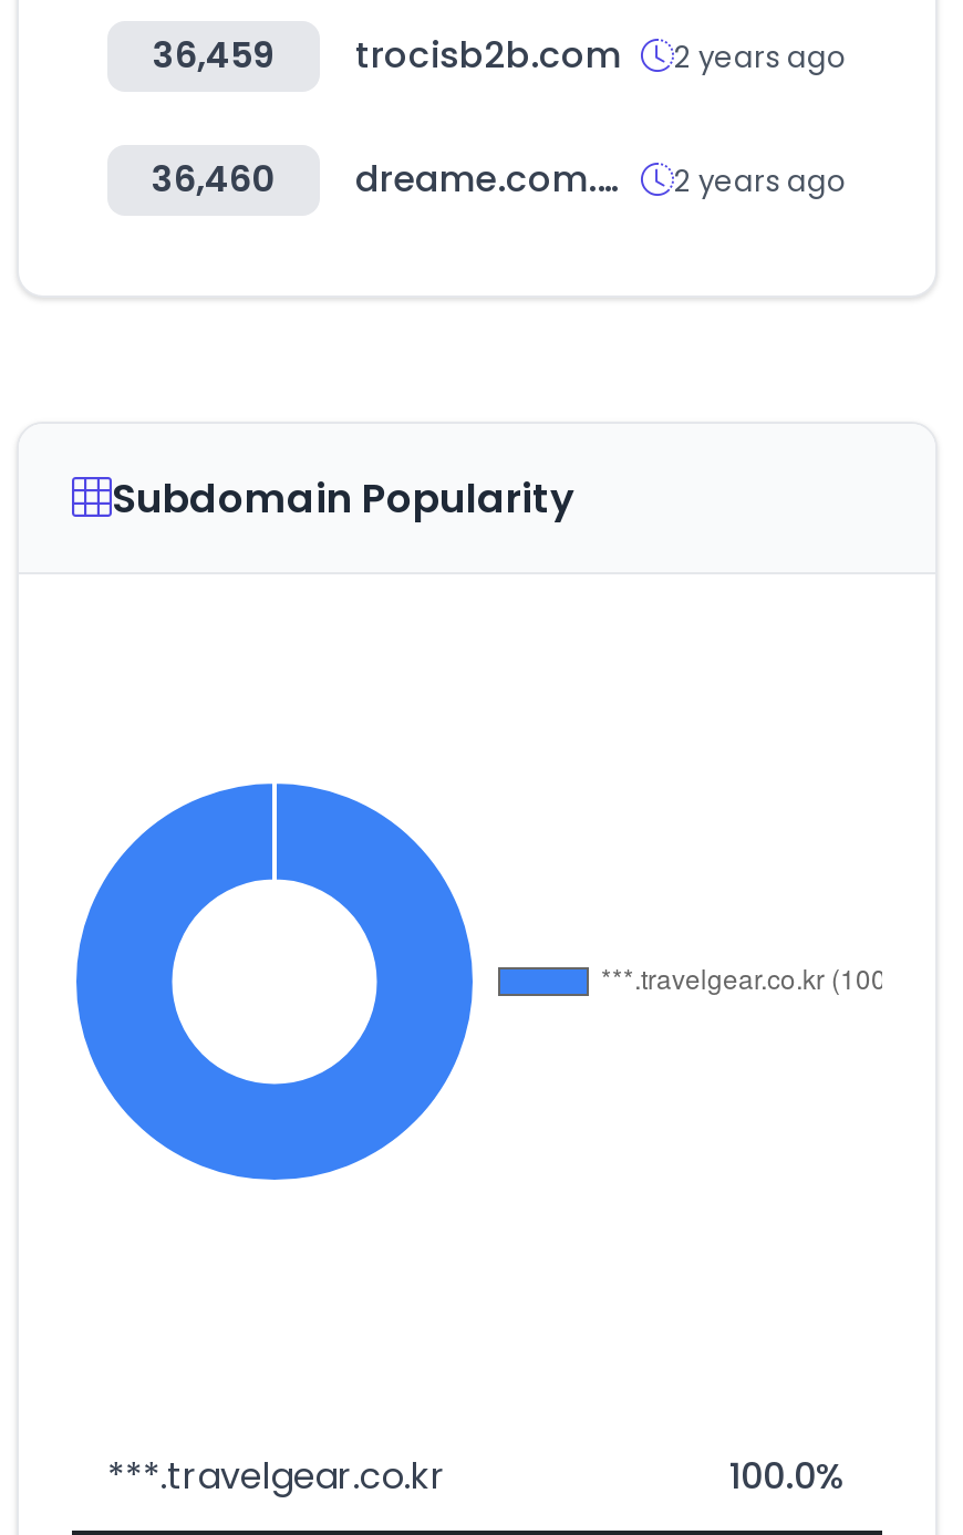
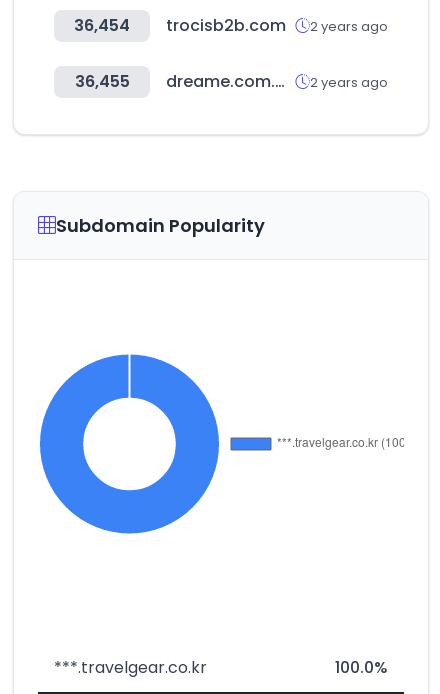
- 36,459 trocisb2b.com 2 years ago
+ 36,454 trocisb2b.com 2 years ago

- 36,460
+ 36,455
